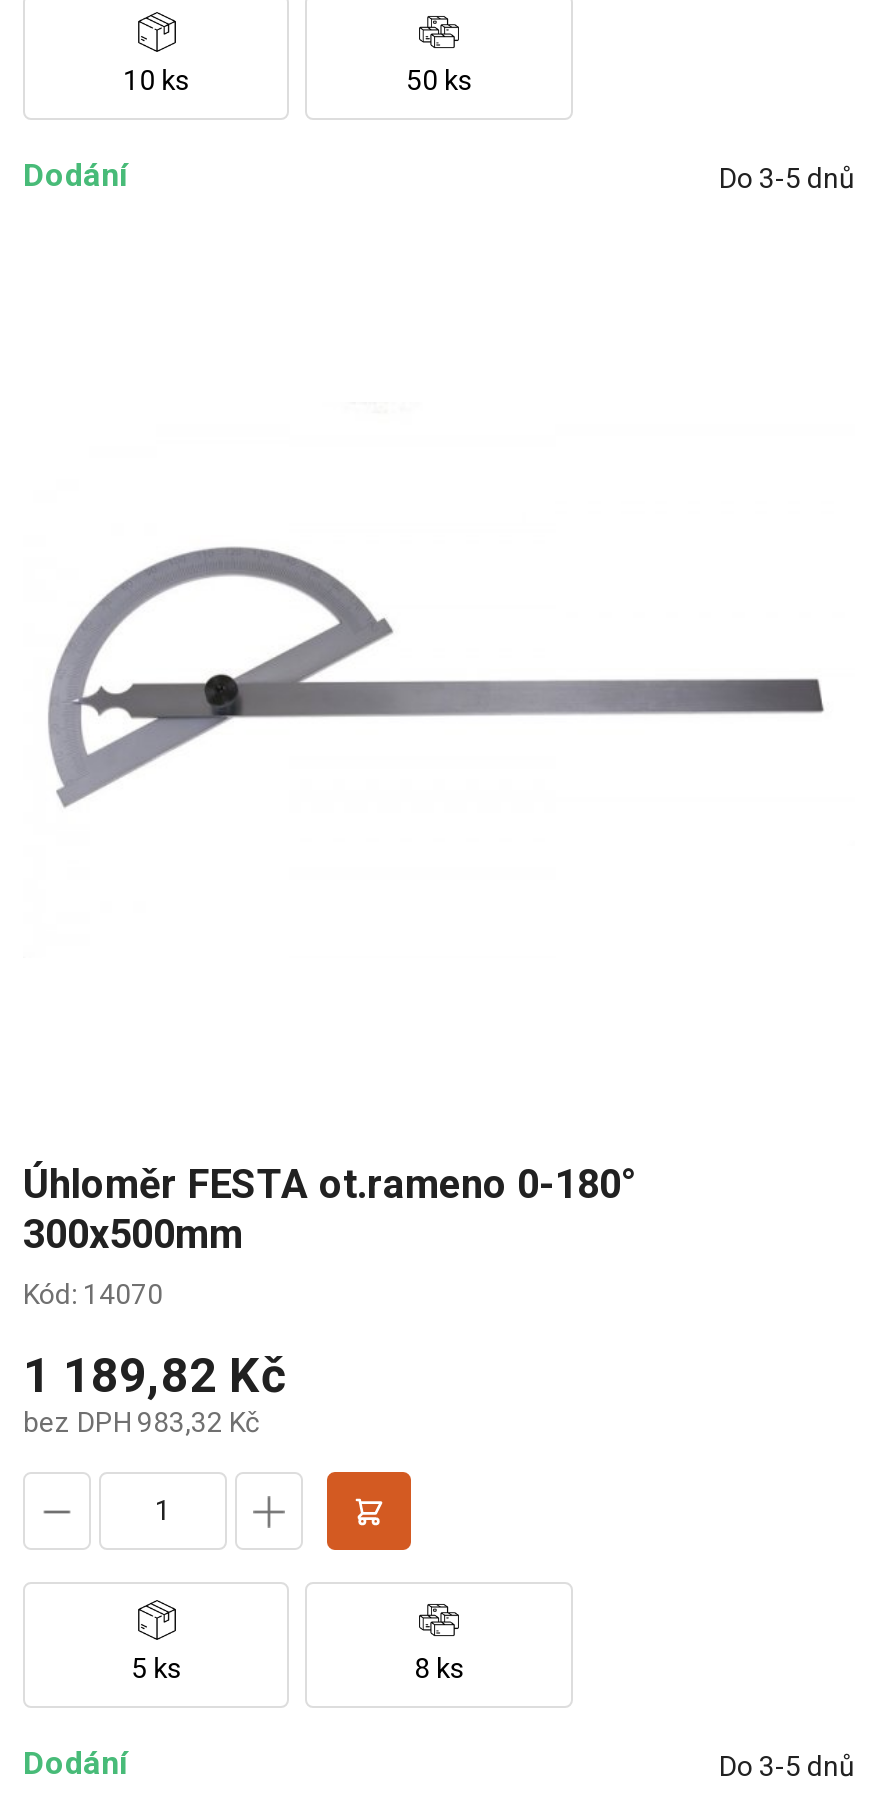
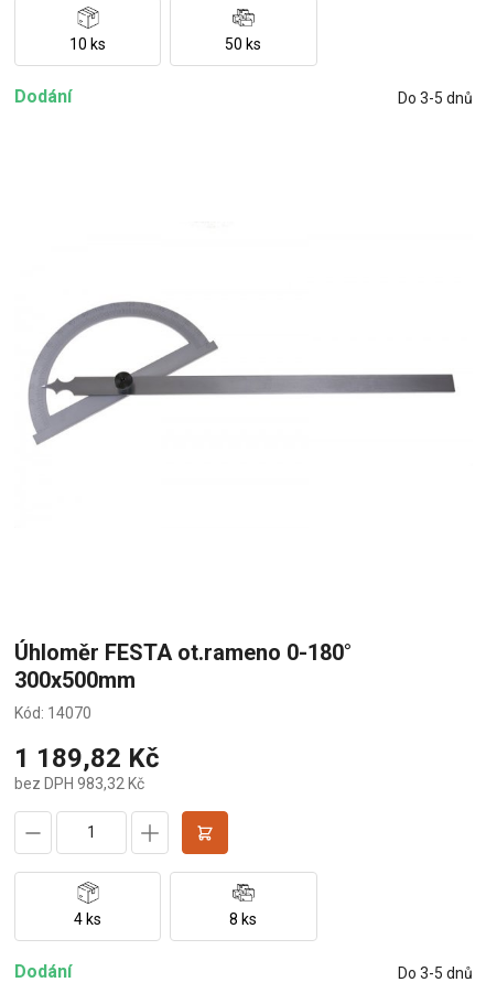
- 5 ks
+ 4 ks
